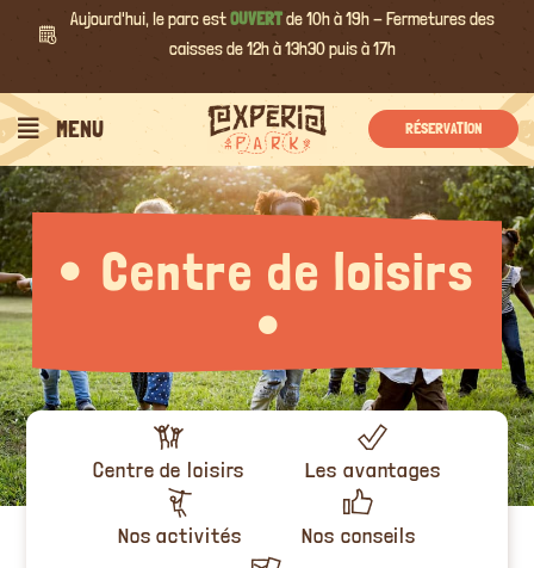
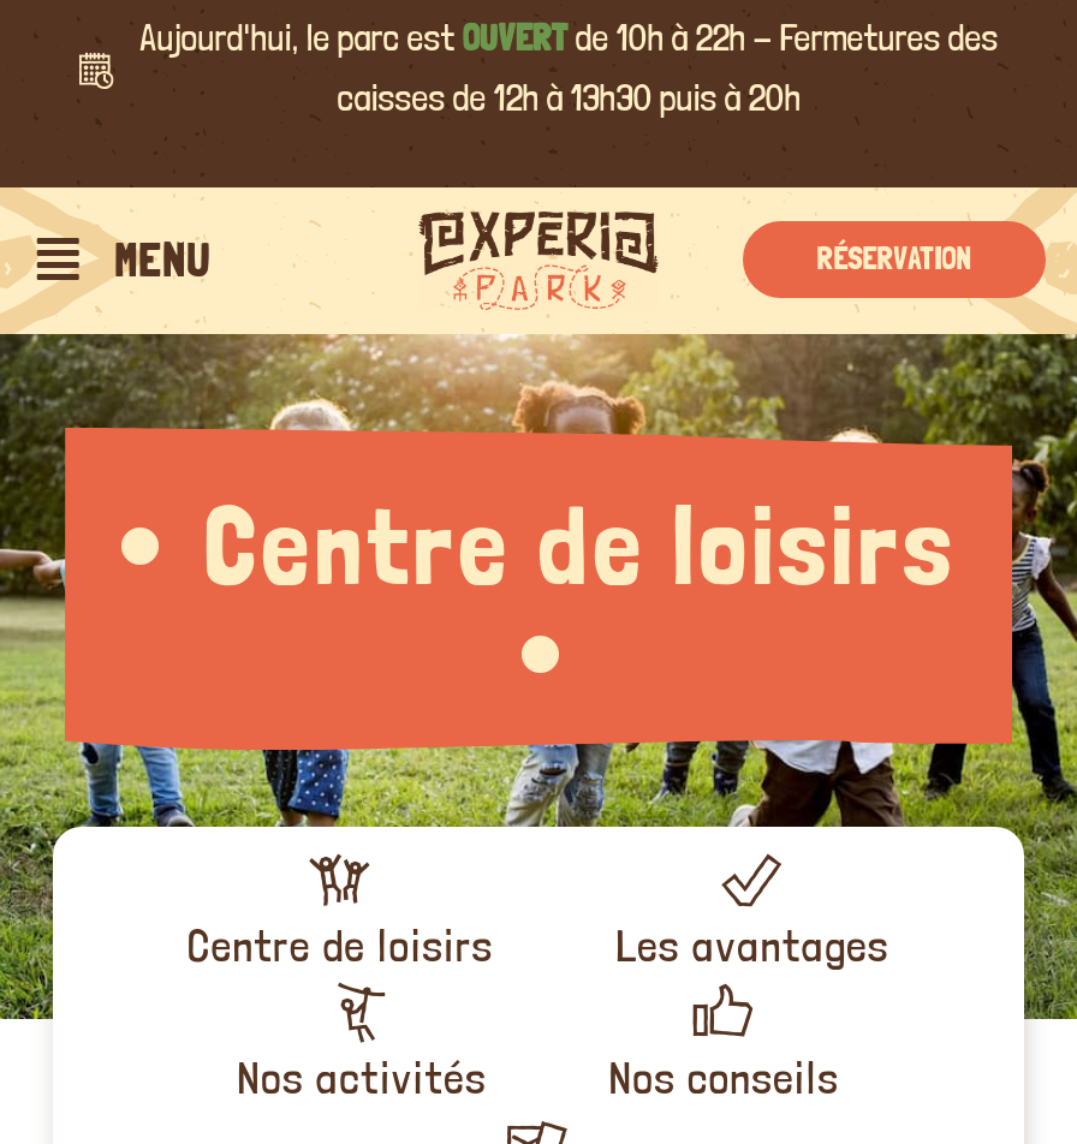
- Aujourd'hui, le parc est OUVERT de 10h à 19h - Fermetures des
+ Aujourd'hui, le parc est OUVERT de 10h à 22h - Fermetures des

- caisses de 12h à 13h30 puis à 17h
+ caisses de 12h à 13h30 puis à 20h
